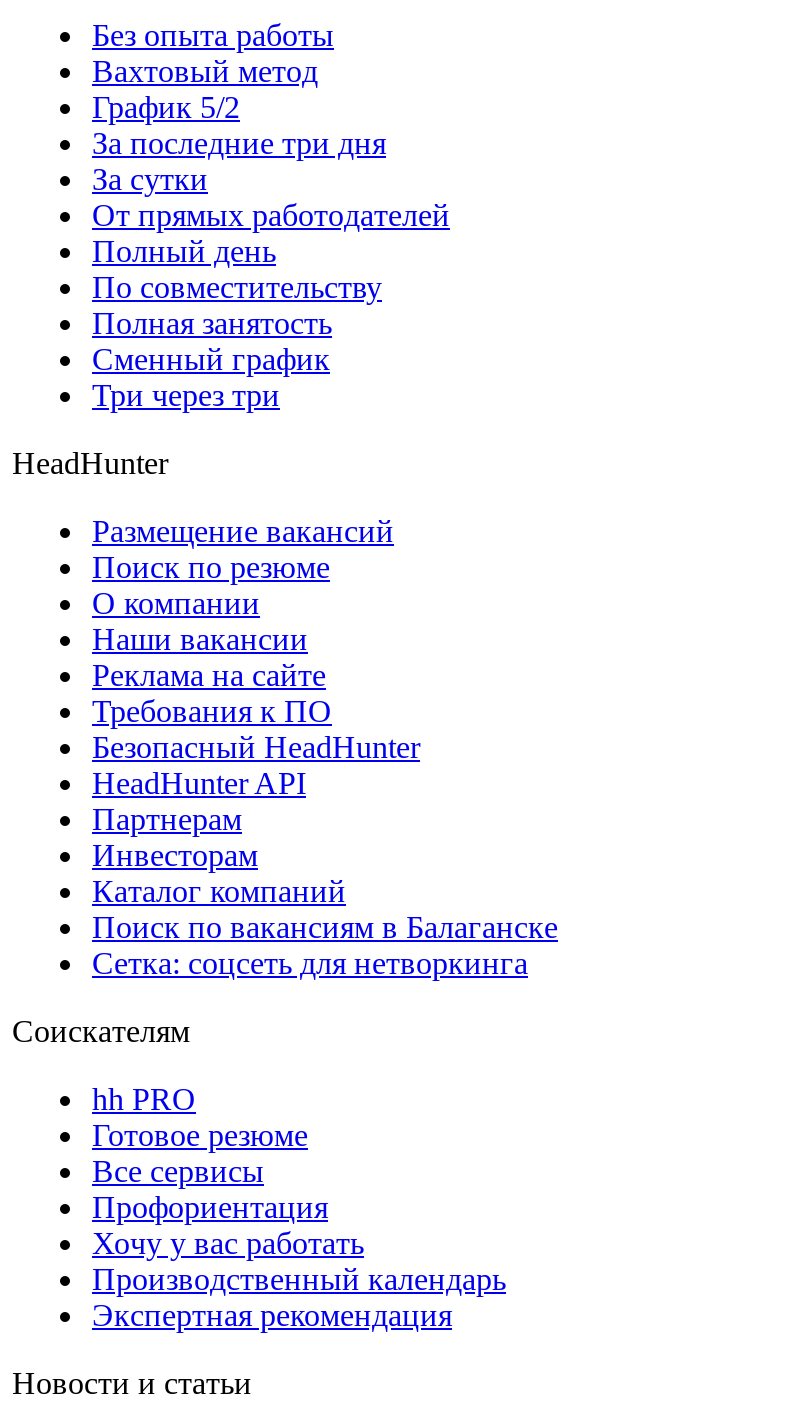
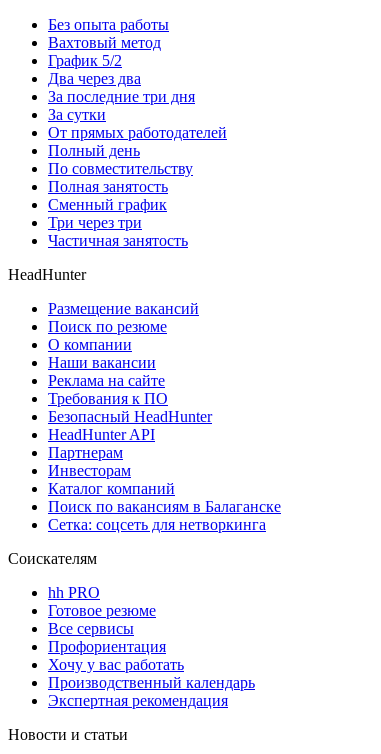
+ Два через два

+ Частичная занятость
